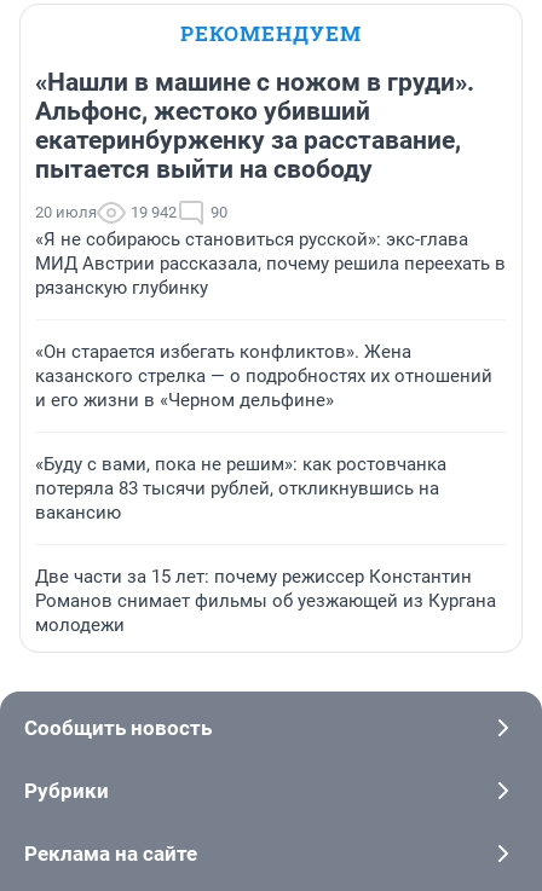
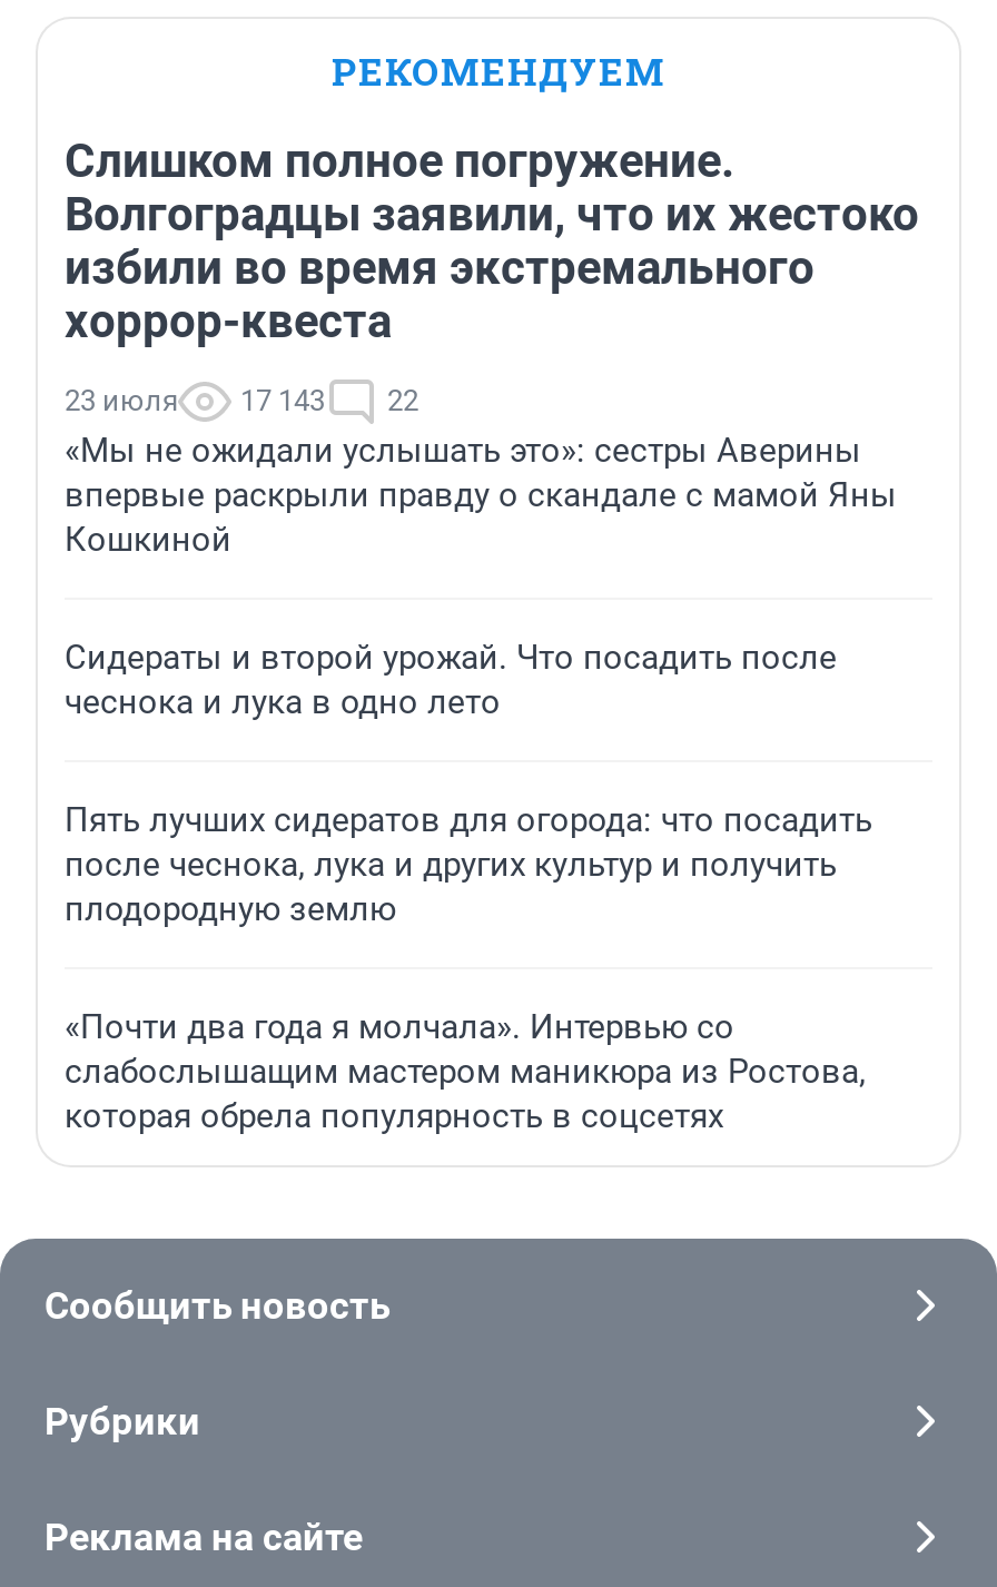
- «Нашли в машине с ножом в груди».
- Альфонс, жестоко убивший
- екатеринбурженку за расставание,
- пытается выйти на свободу
+ Слишком полное погружение.
+ Волгоградцы заявили, что их жестоко
+ избили во время экстремального
+ хоррор-квеста

- 20 июля
- 19 942
- 90
- «Я не собираюсь становиться русской»: экс-глава
- МИД Австрии рассказала, почему решила переехать в
- рязанскую глубинку
+ 23 июля
+ 17 143
+ 22
+ «Мы не ожидали услышать это»: сестры Аверины
+ впервые раскрыли правду о скандале с мамой Яны
+ Кошкиной

- «Он старается избегать конфликтов». Жена
- казанского стрелка — о подробностях их отношений
- и его жизни в «Черном дельфине»
+ Сидераты и второй урожай. Что посадить после
+ чеснока и лука в одно лето

- «Буду с вами, пока не решим»: как ростовчанка
- потеряла 83 тысячи рублей, откликнувшись на
- вакансию
+ Пять лучших сидератов для огорода: что посадить
+ после чеснока, лука и других культур и получить
+ плодородную землю

- Две части за 15 лет: почему режиссер Константин
- Романов снимает фильмы об уезжающей из Кургана
- молодежи
+ «Почти два года я молчала». Интервью со
+ слабослышащим мастером маникюра из Ростова,
+ которая обрела популярность в соцсетях
